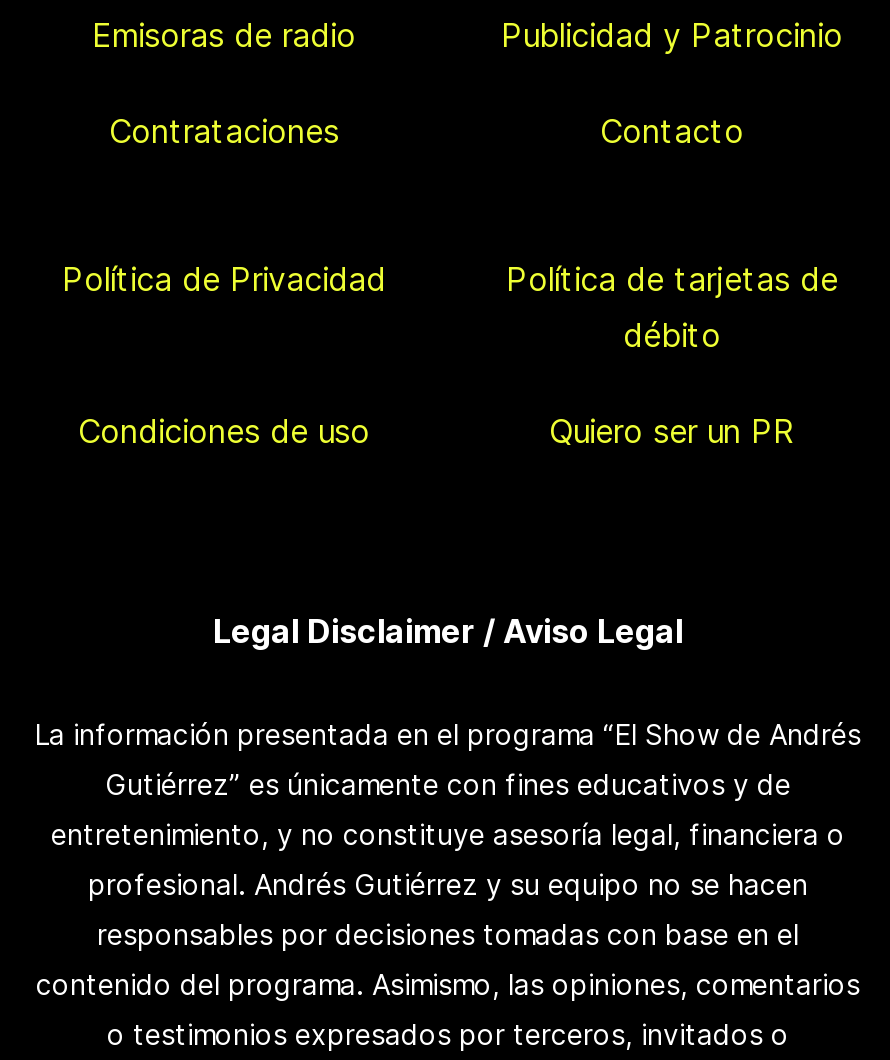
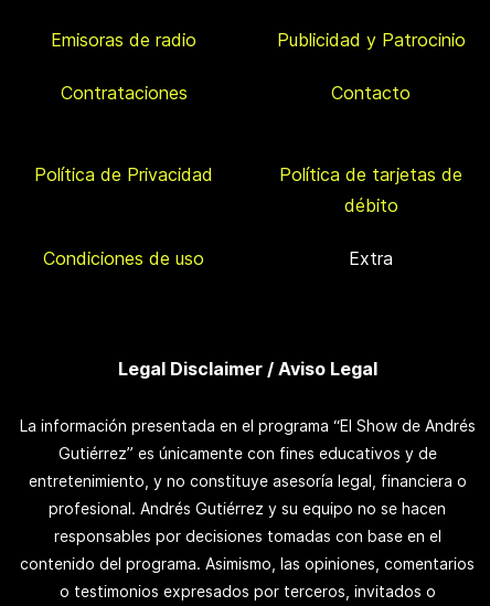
- Quiero ser un PR
+ Extra
